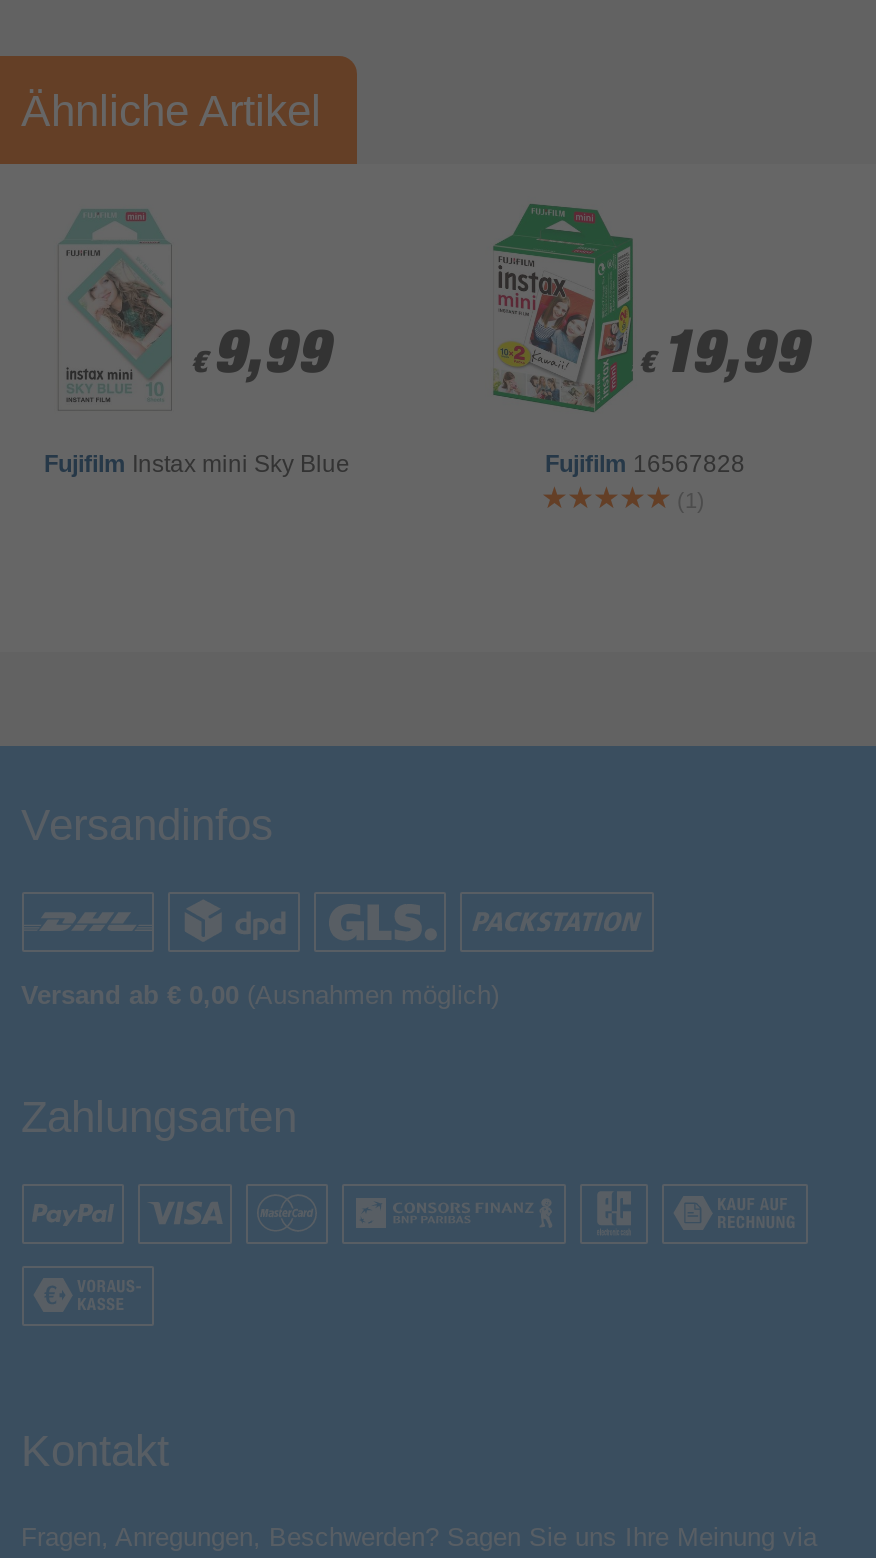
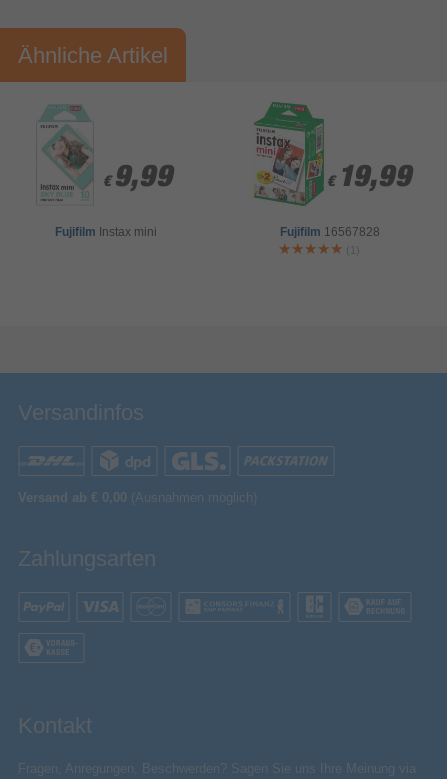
- Fujifilm Instax mini Sky Blue
+ Fujifilm Instax mini
